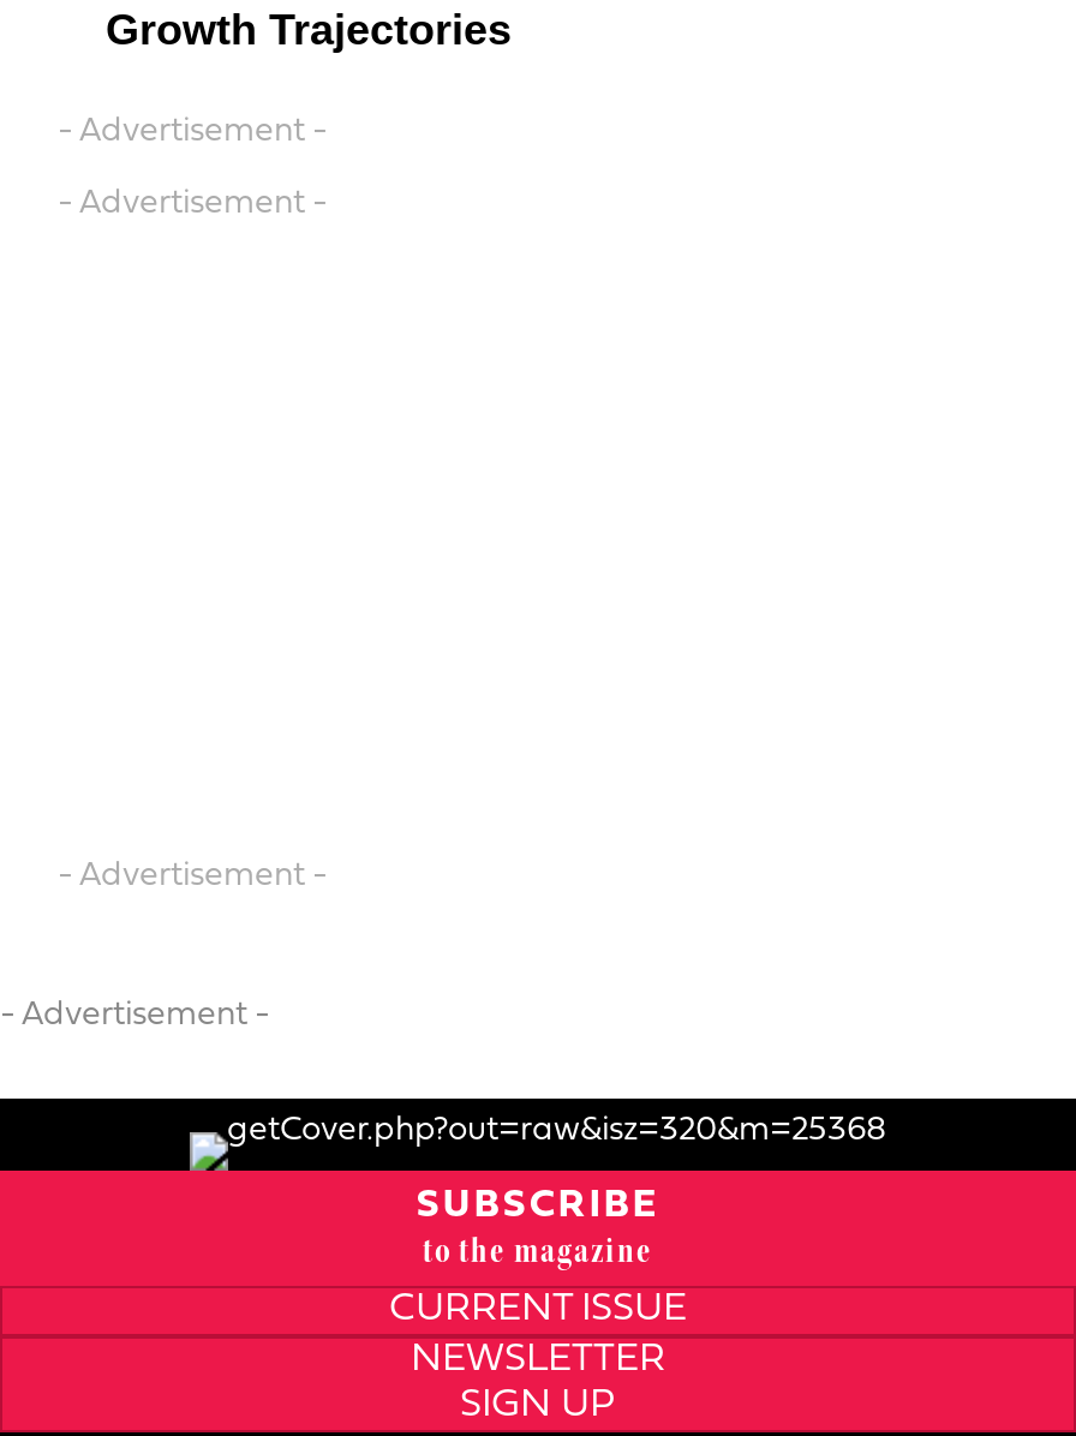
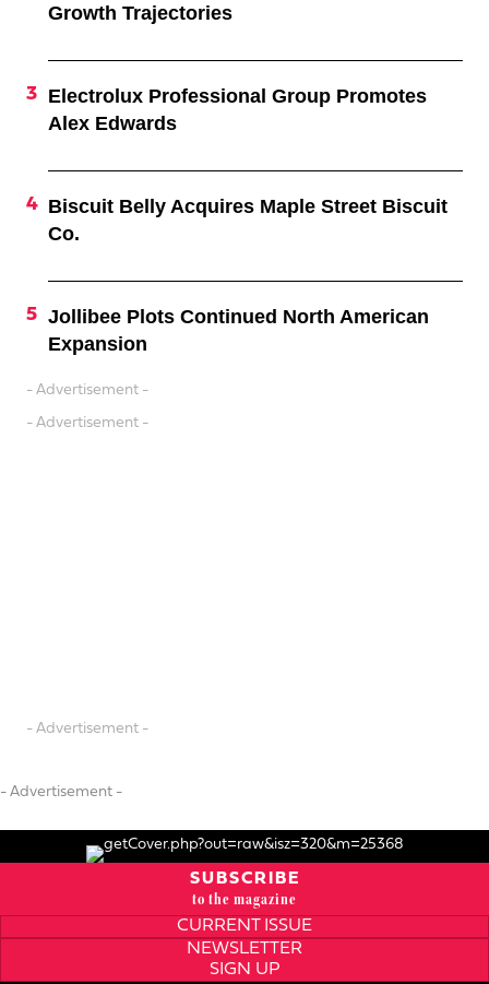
+ Electrolux Professional Group Promotes
+ Alex Edwards

+ Biscuit Belly Acquires Maple Street Biscuit
+ Co.

+ Jollibee Plots Continued North American
+ Expansion
